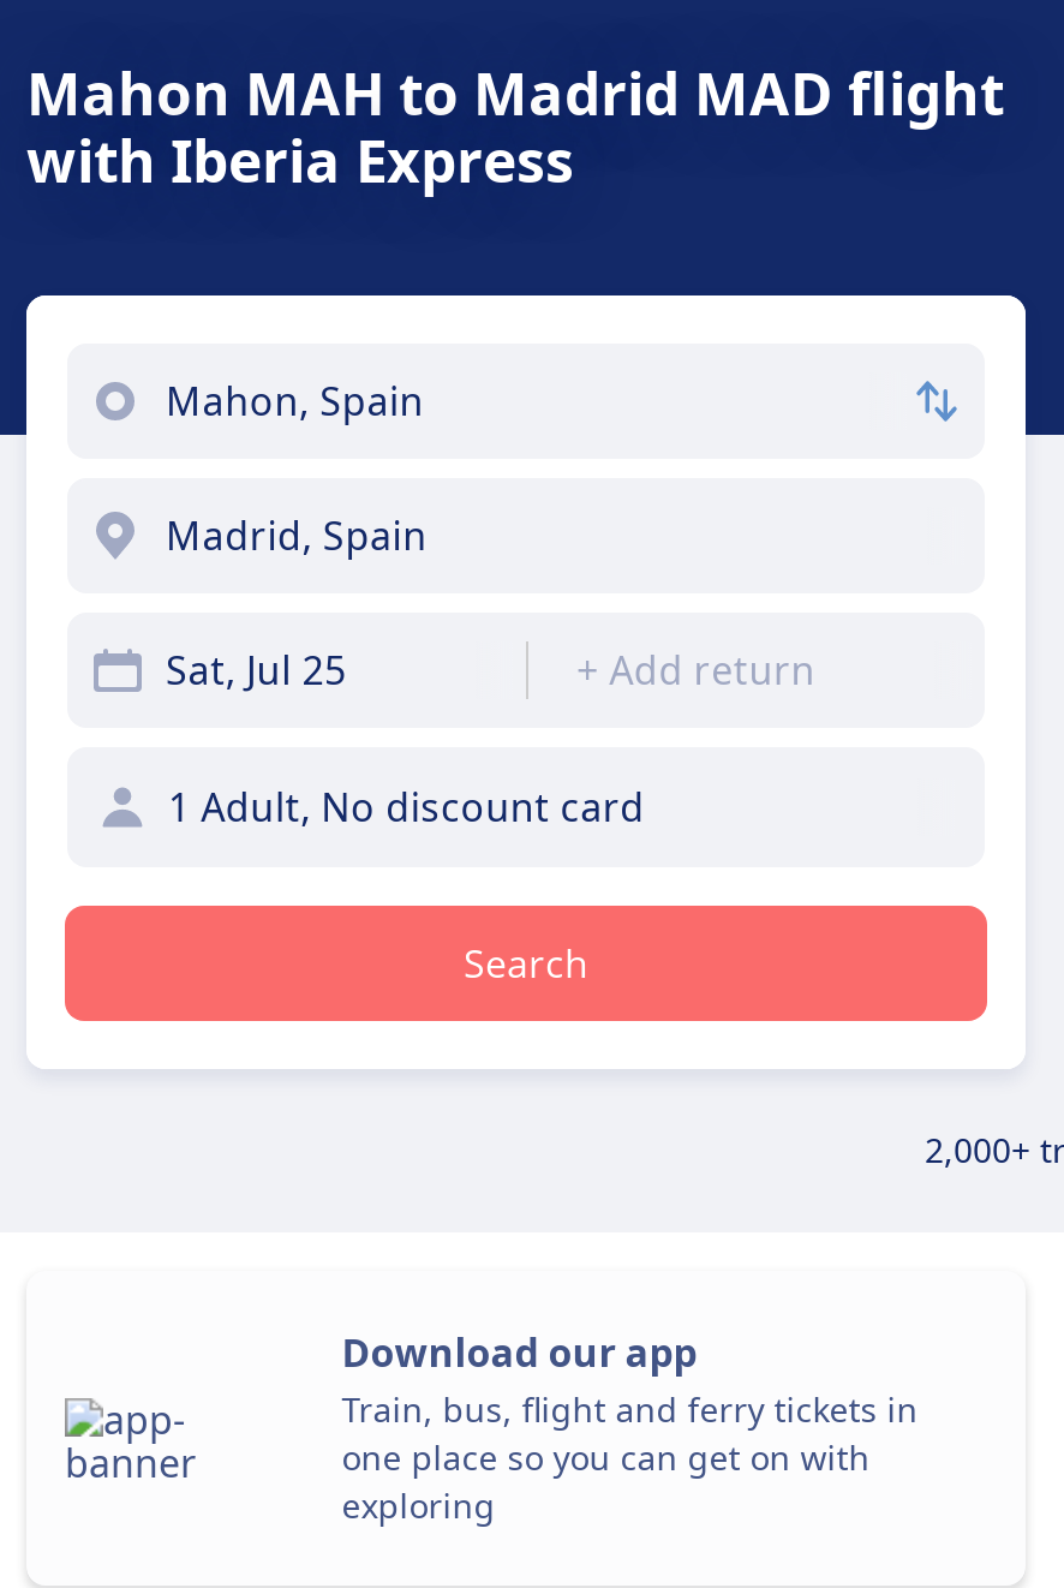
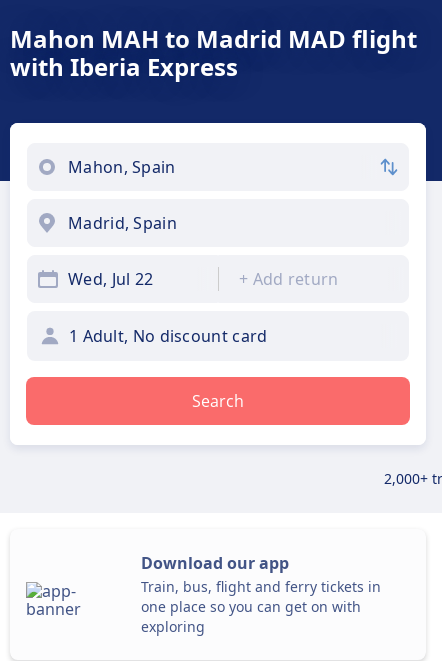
- Sat, Jul 25
+ Wed, Jul 22
